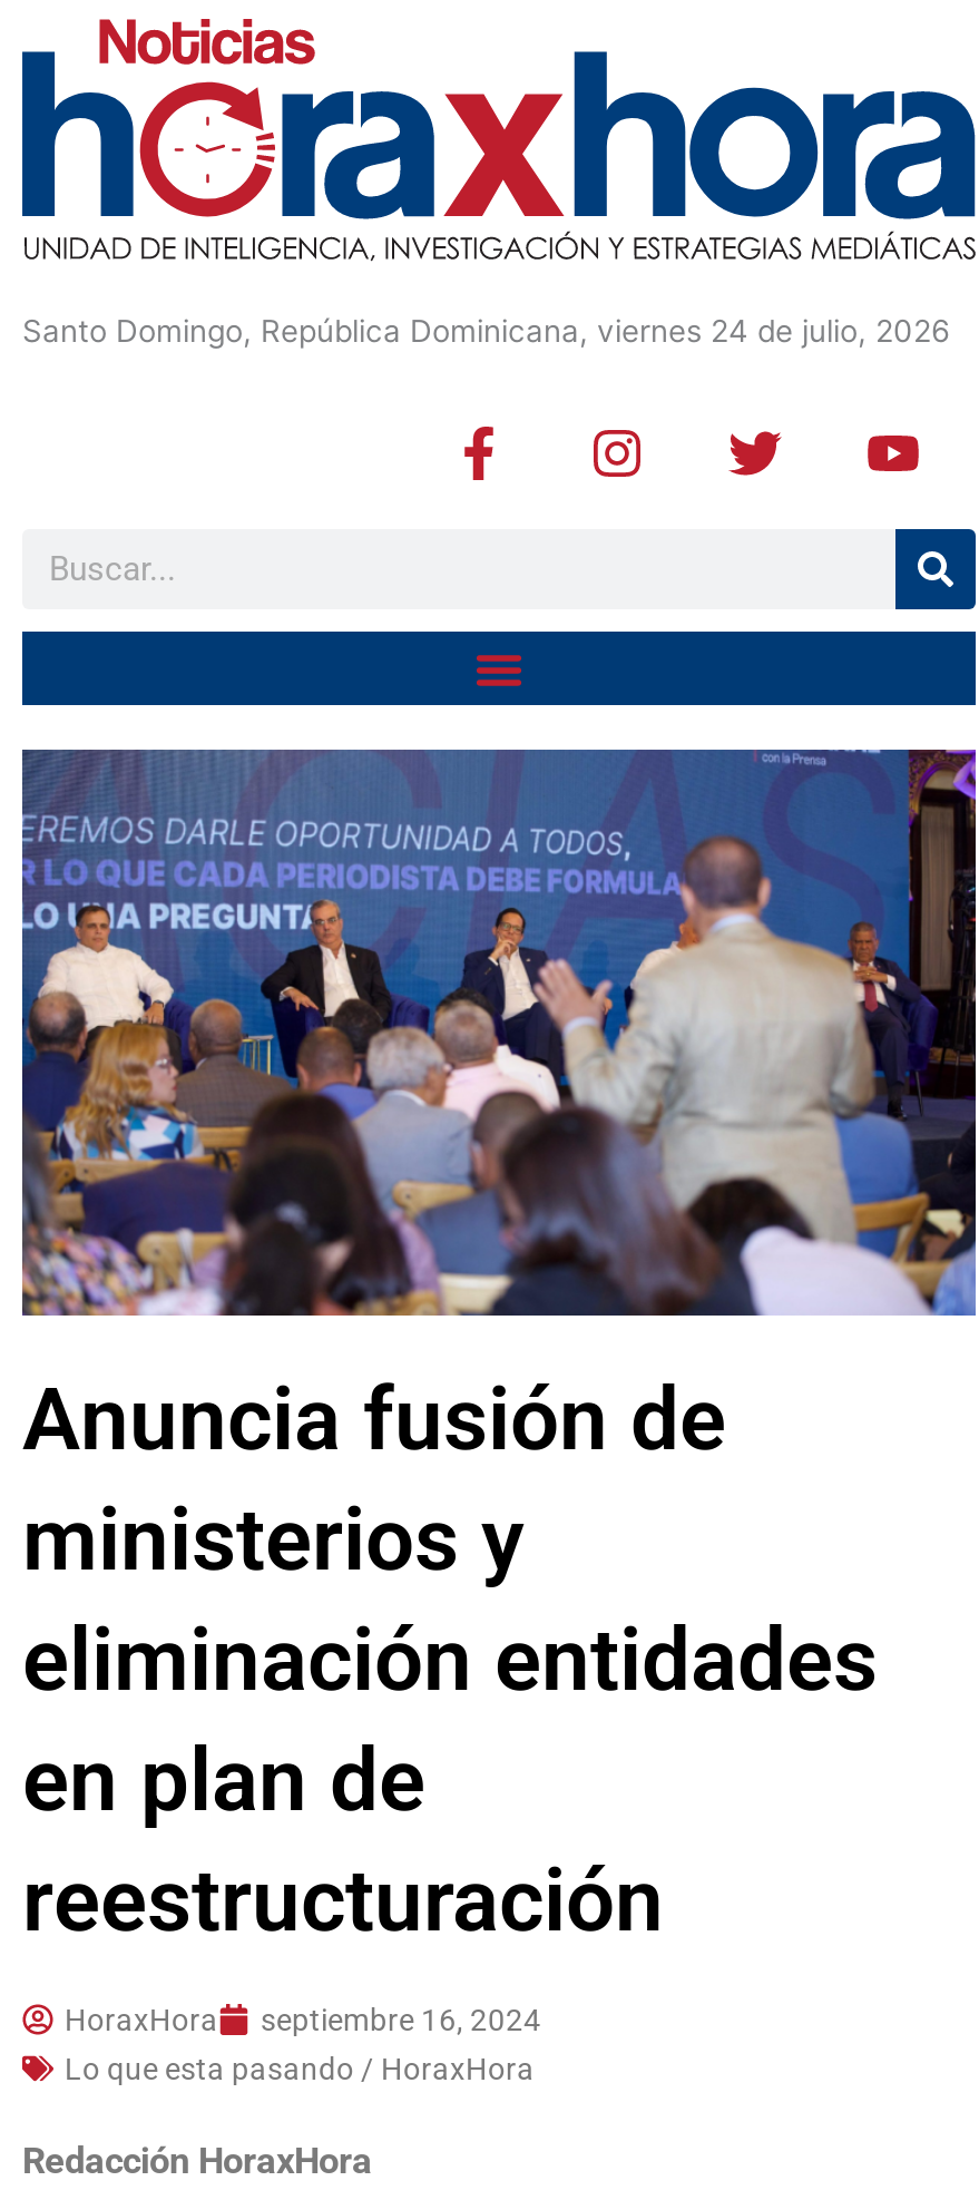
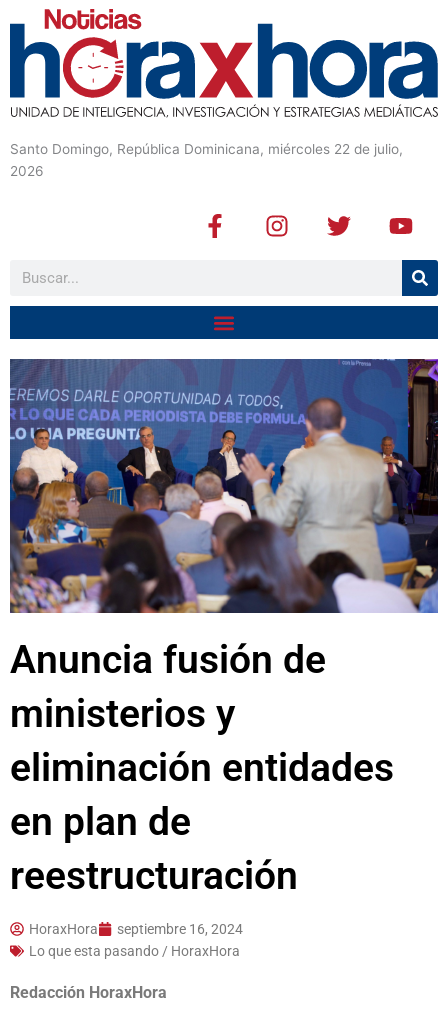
- Santo Domingo, República Dominicana, viernes 24 de julio, 2026
+ Santo Domingo, República Dominicana, miércoles 22 de julio,
+ 2026
